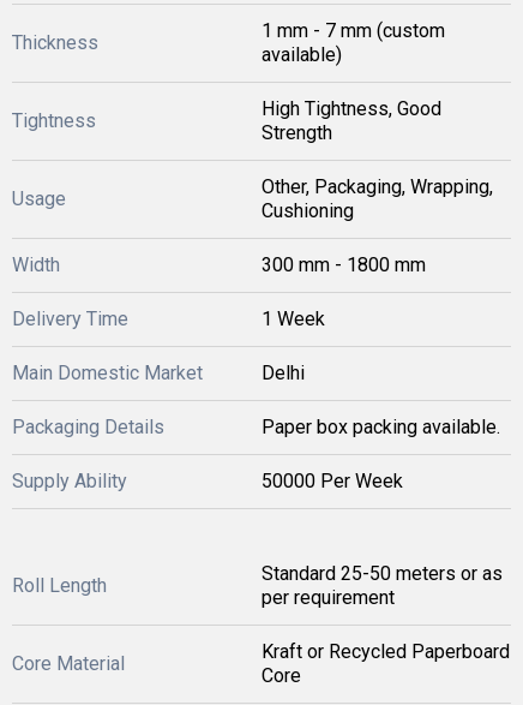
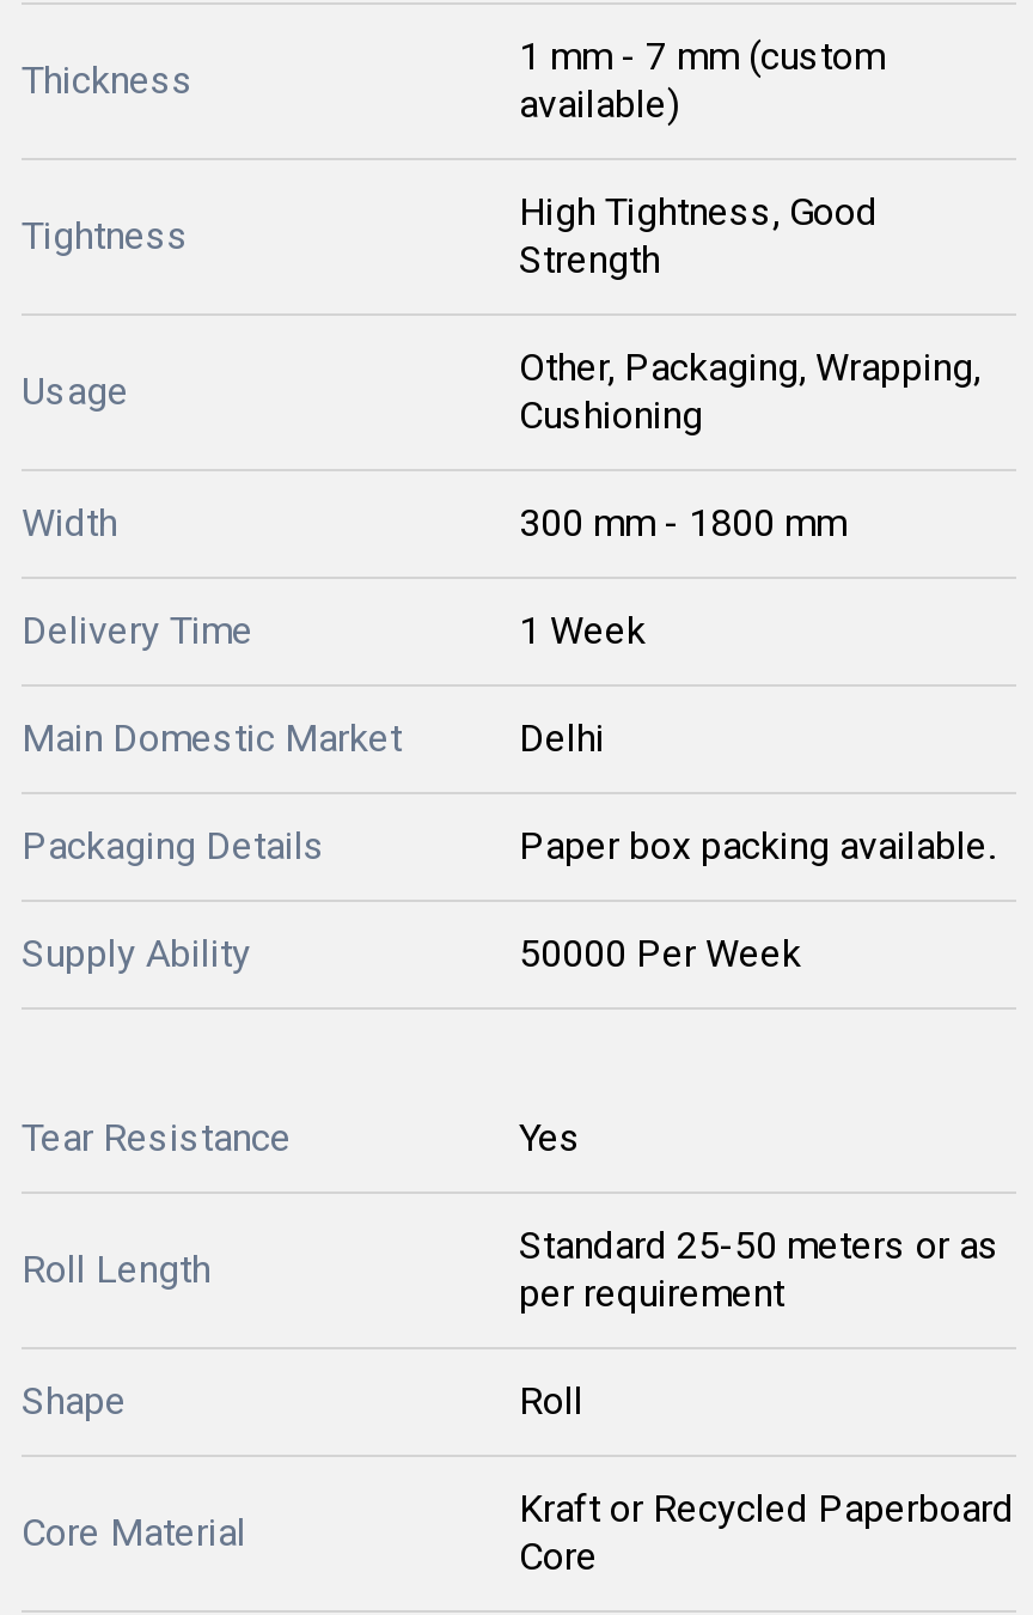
+ Tear Resistance
+ Yes

+ Shape
+ Roll
